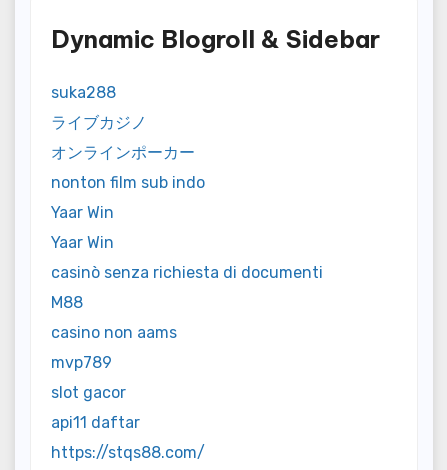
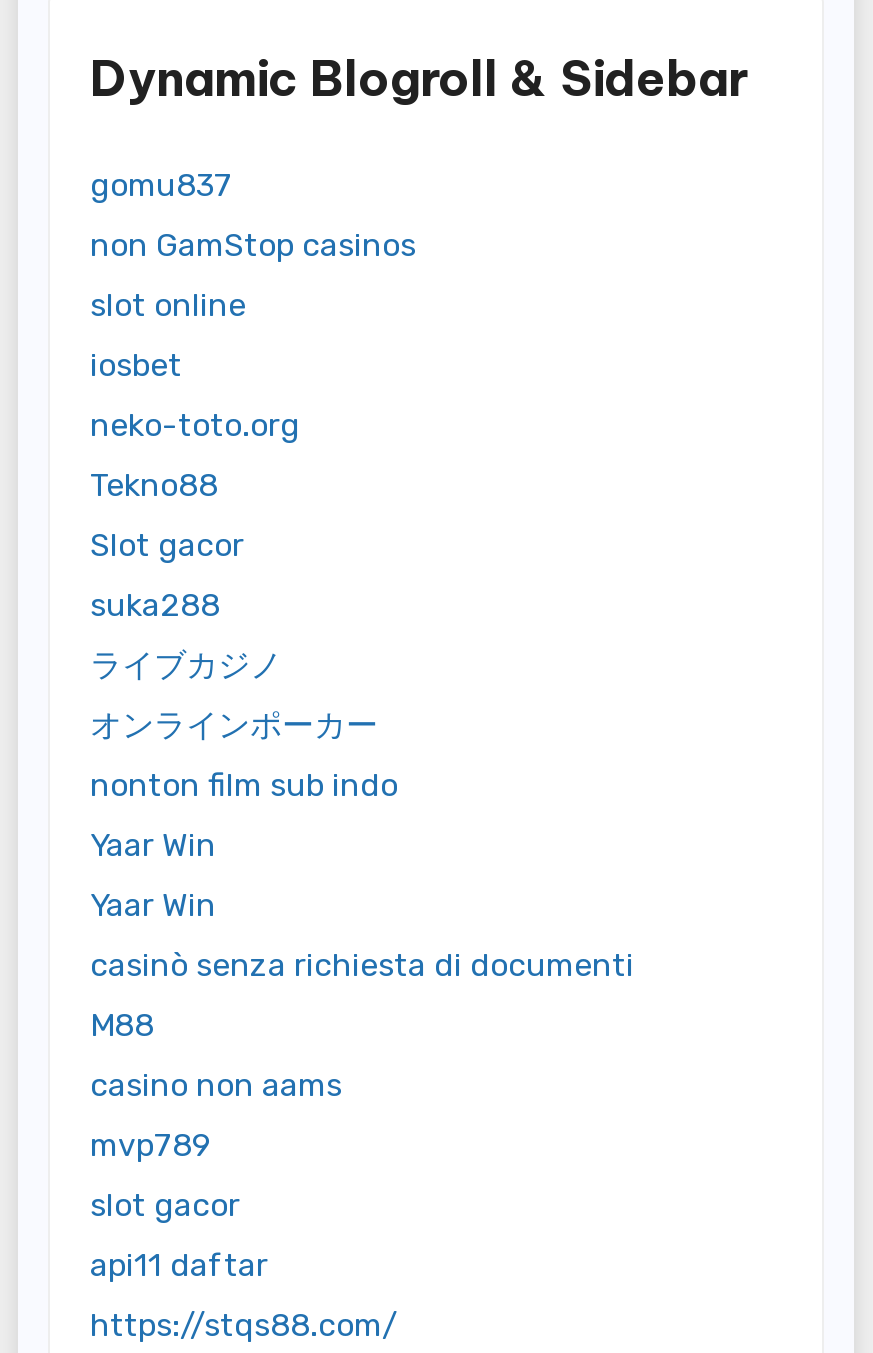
+ gomu837
+ non GamStop casinos
+ slot online
+ iosbet
+ neko-toto.org
+ Tekno88
+ Slot gacor
